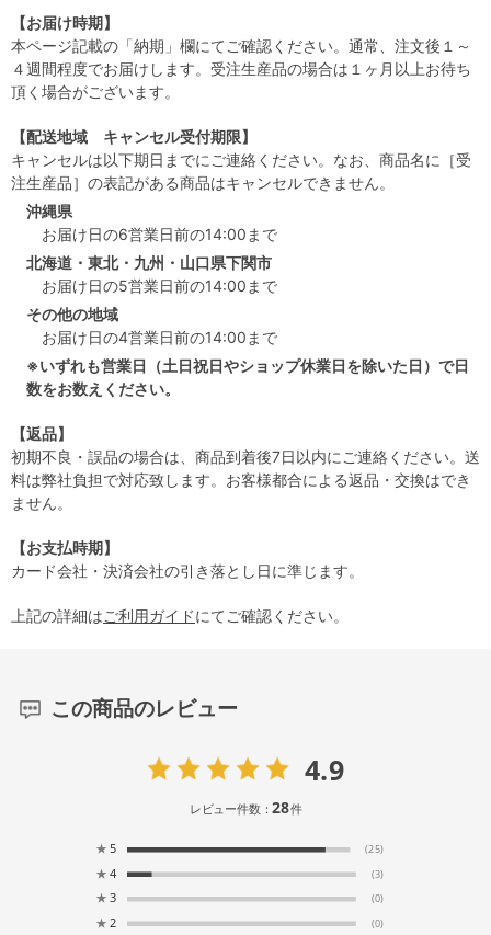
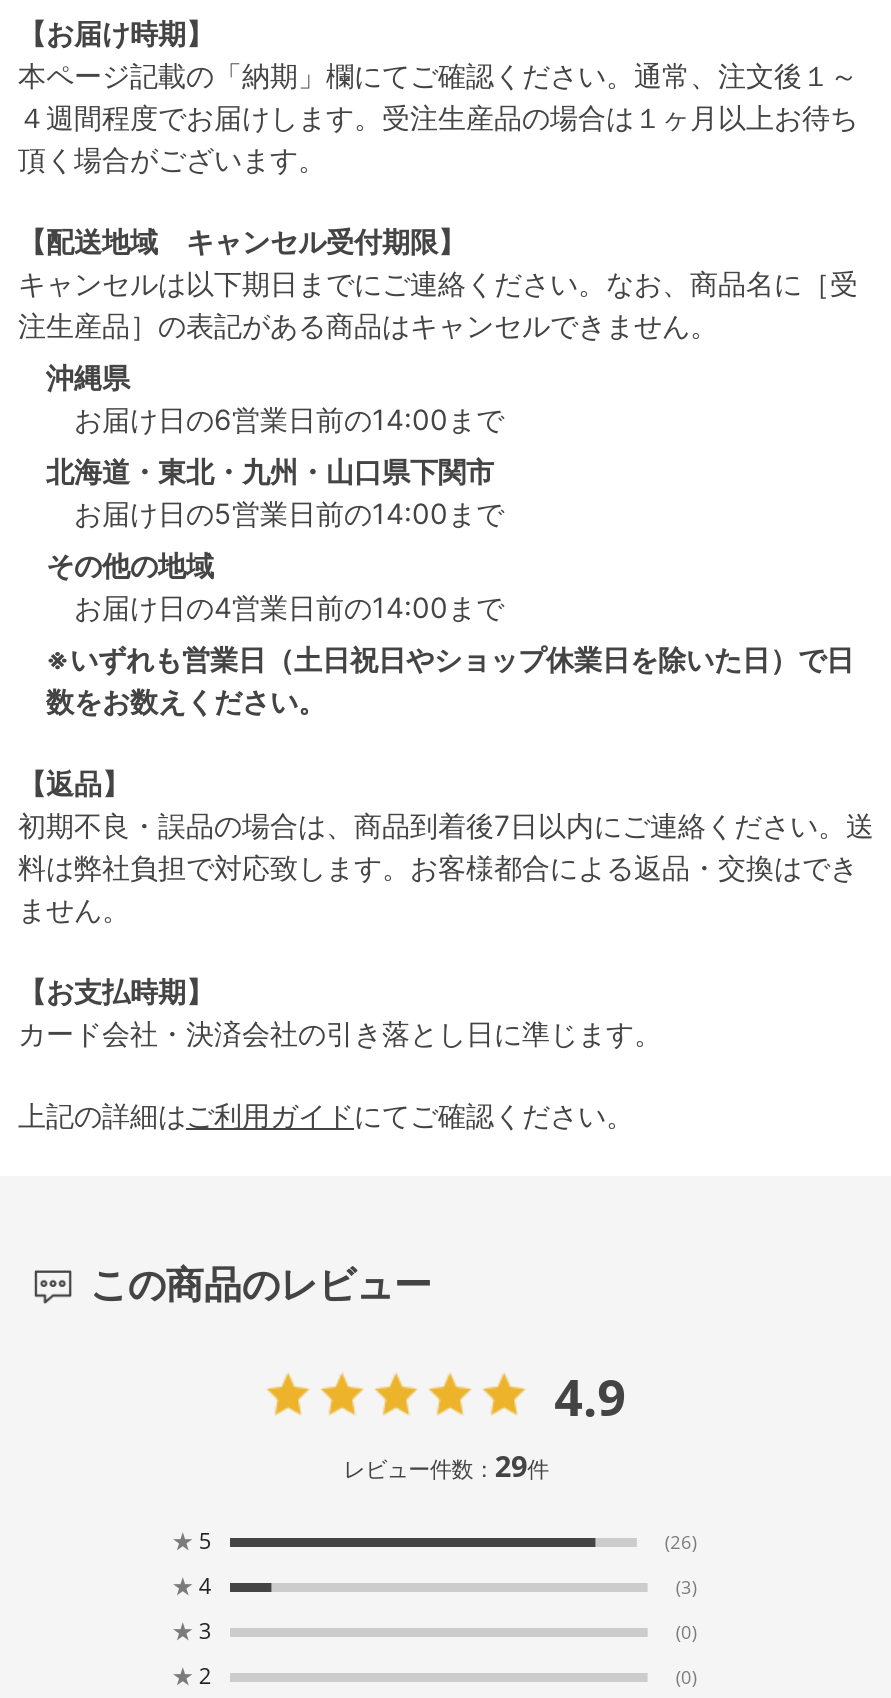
- レビュー件数：28件
+ レビュー件数：29件

- (25)
+ (26)
